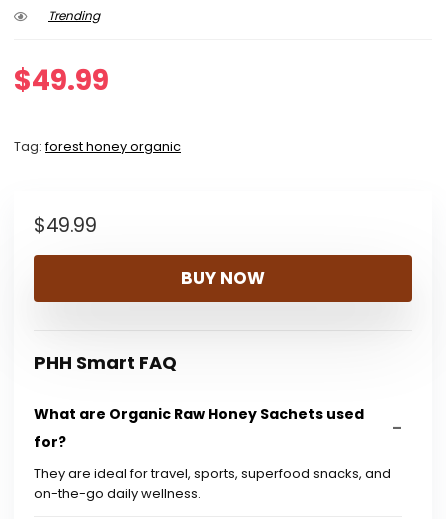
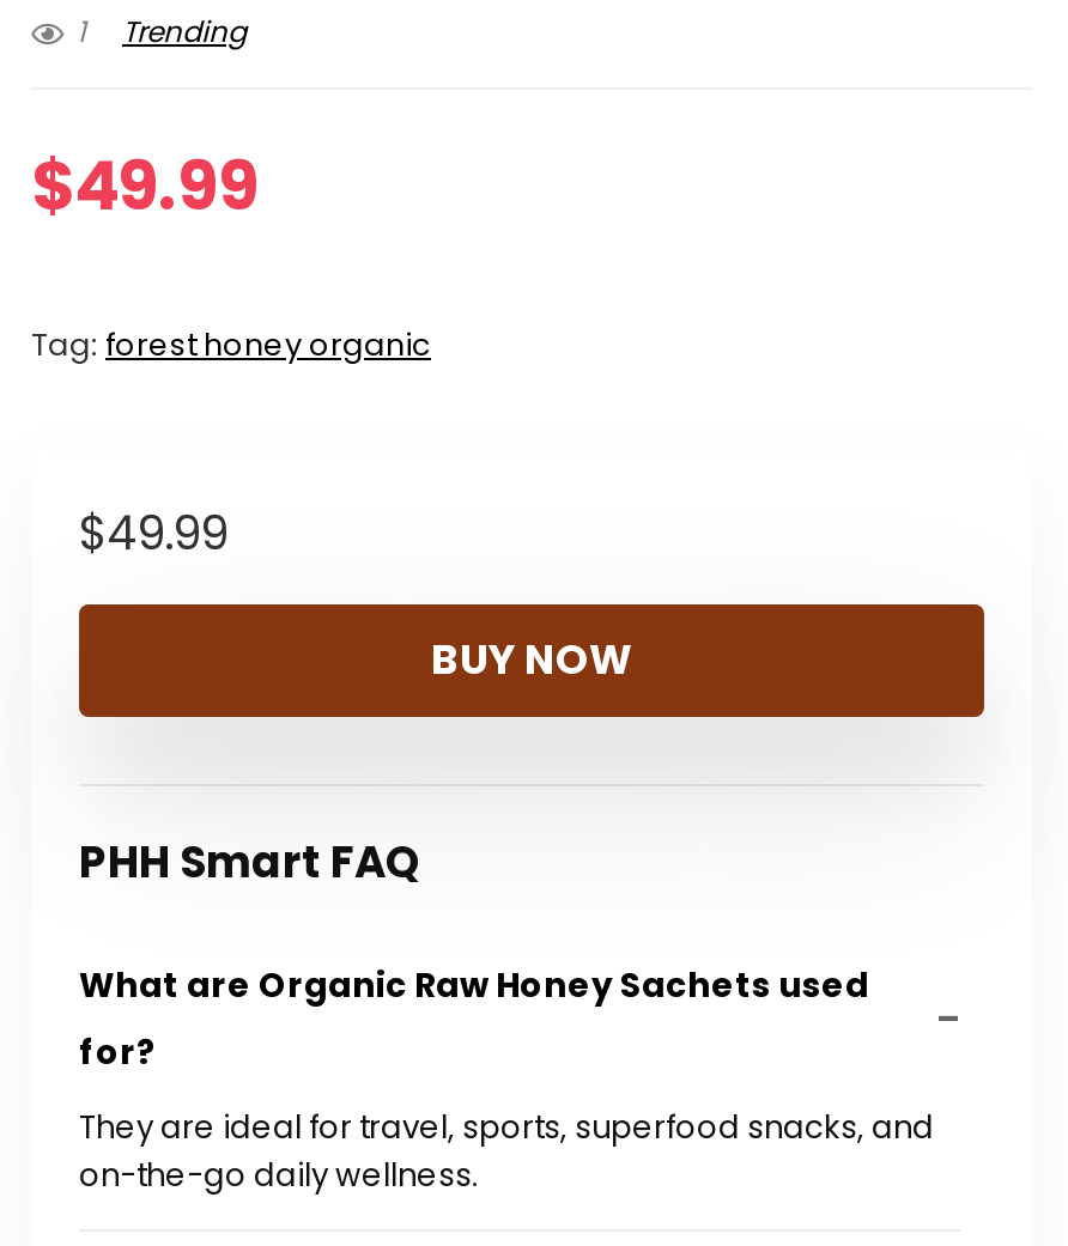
+ 1
